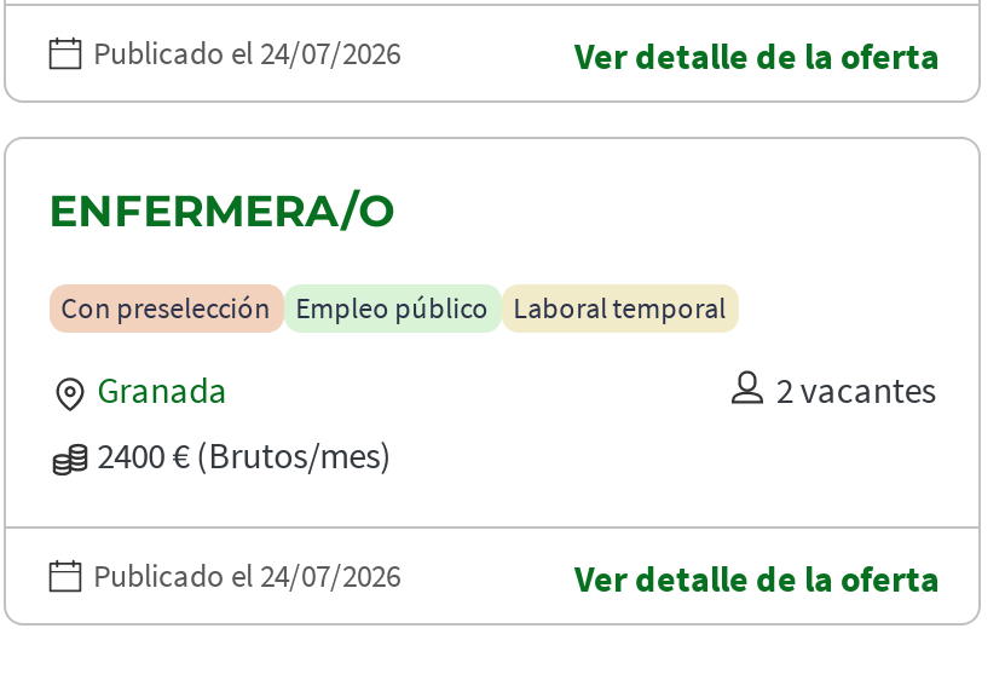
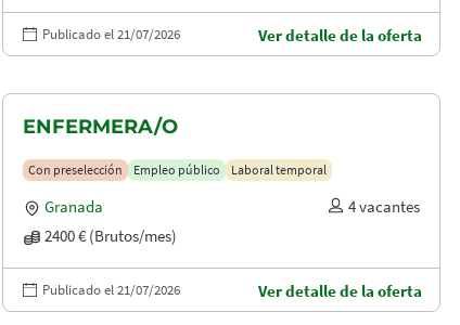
- Publicado el 24/07/2026
+ Publicado el 21/07/2026

- 2 vacantes
+ 4 vacantes

- Publicado el 24/07/2026
+ Publicado el 21/07/2026
